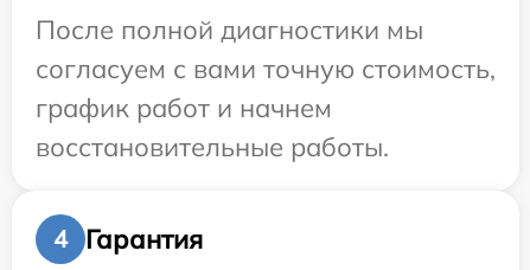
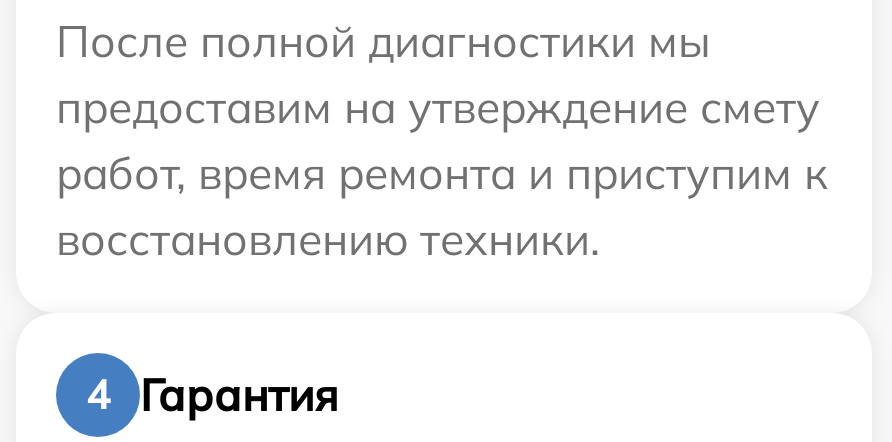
- согласуем с вами точную стоимость,
- график работ и начнем
- восстановительные работы.
+ предоставим на утверждение смету
+ работ, время ремонта и приступим к
+ восстановлению техники.
